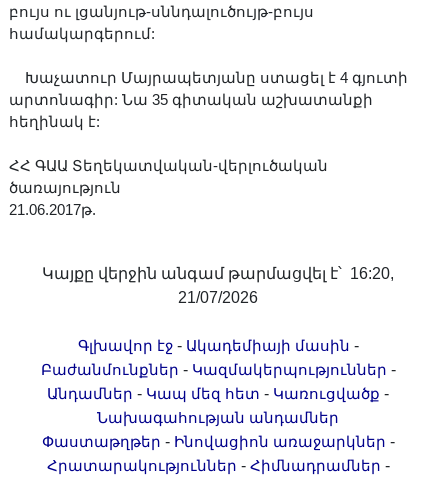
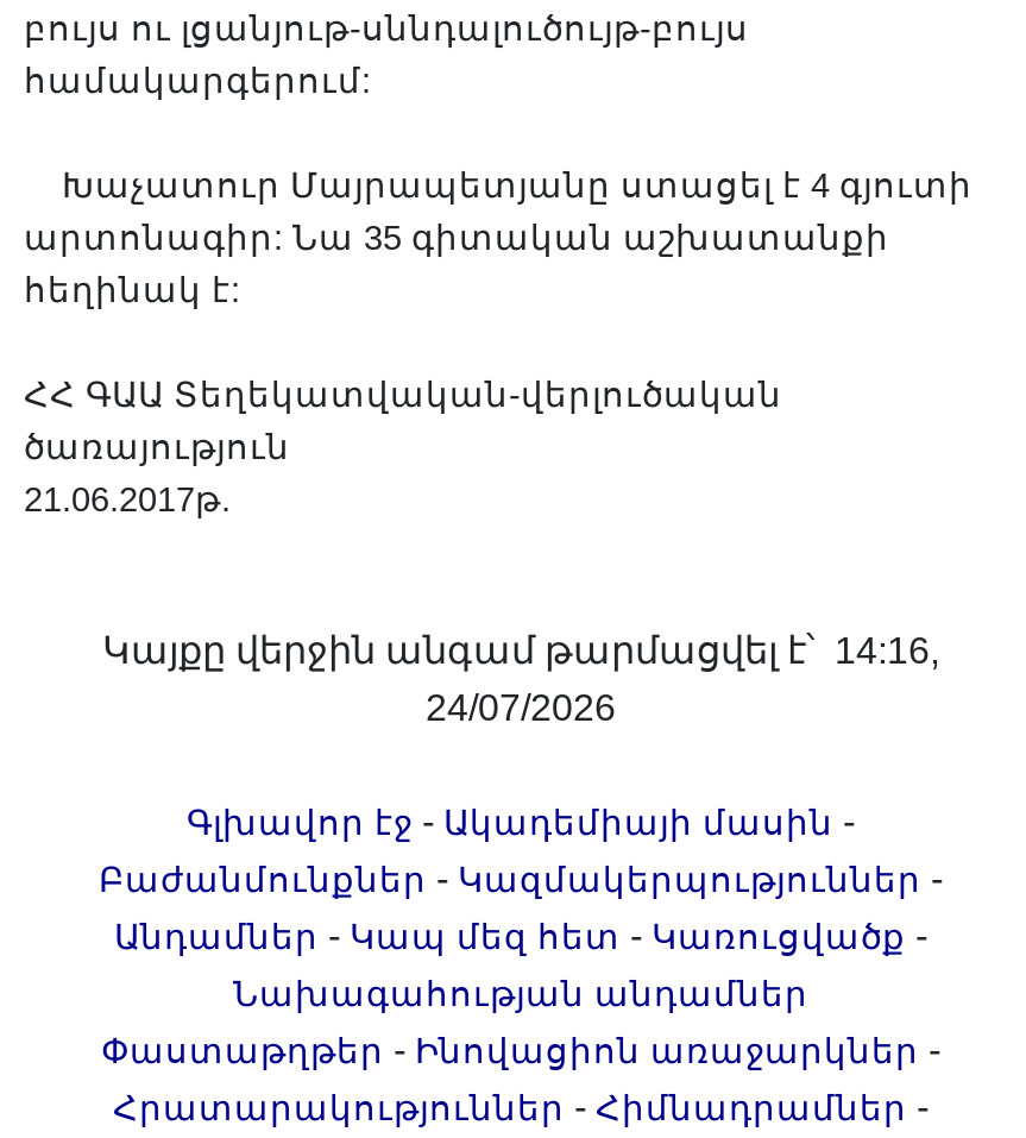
- Կայքը վերջին անգամ թարմացվել է՝ 16:20,
+ Կայքը վերջին անգամ թարմացվել է՝ 14:16,

- 21/07/2026
+ 24/07/2026
